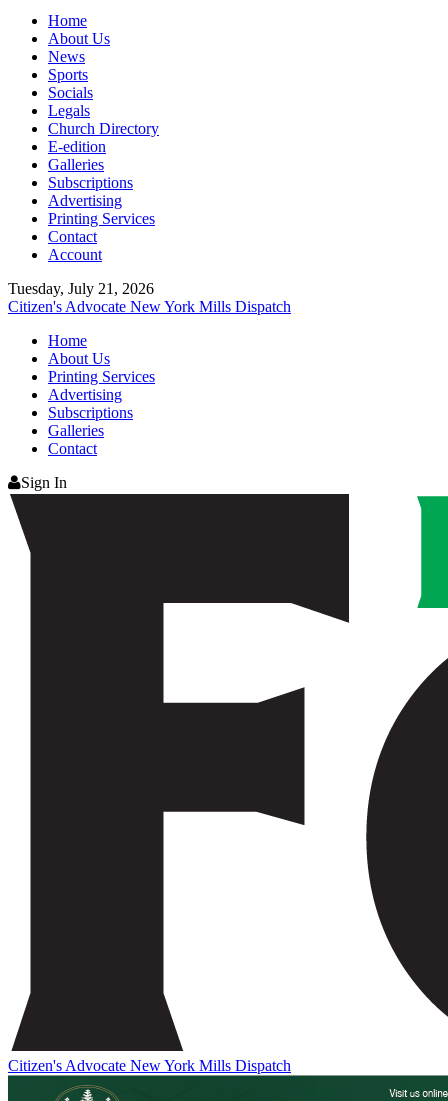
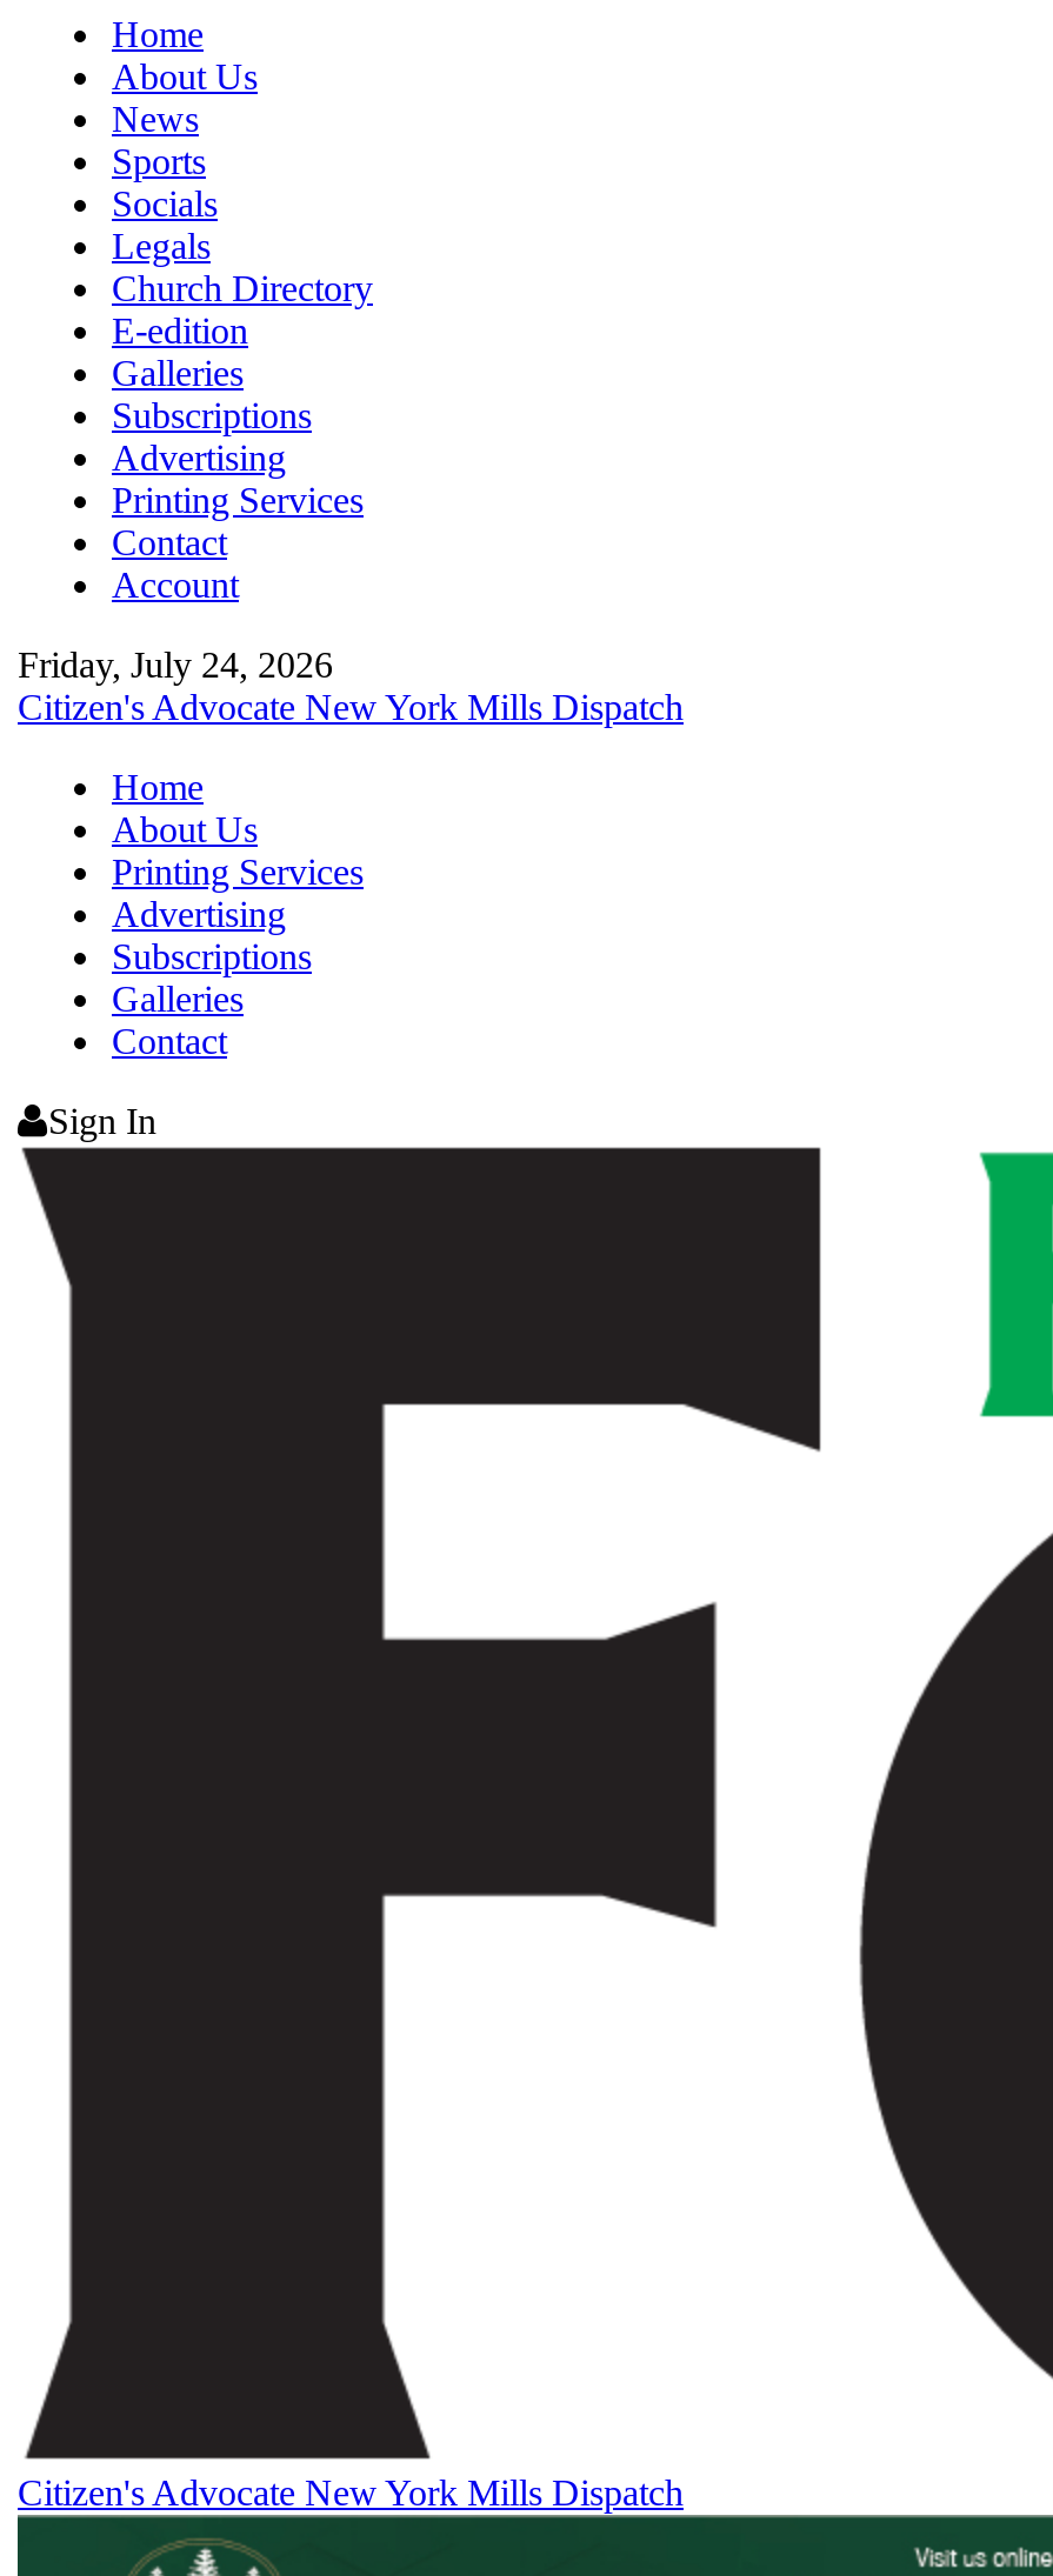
- Tuesday, July 21, 2026
+ Friday, July 24, 2026
